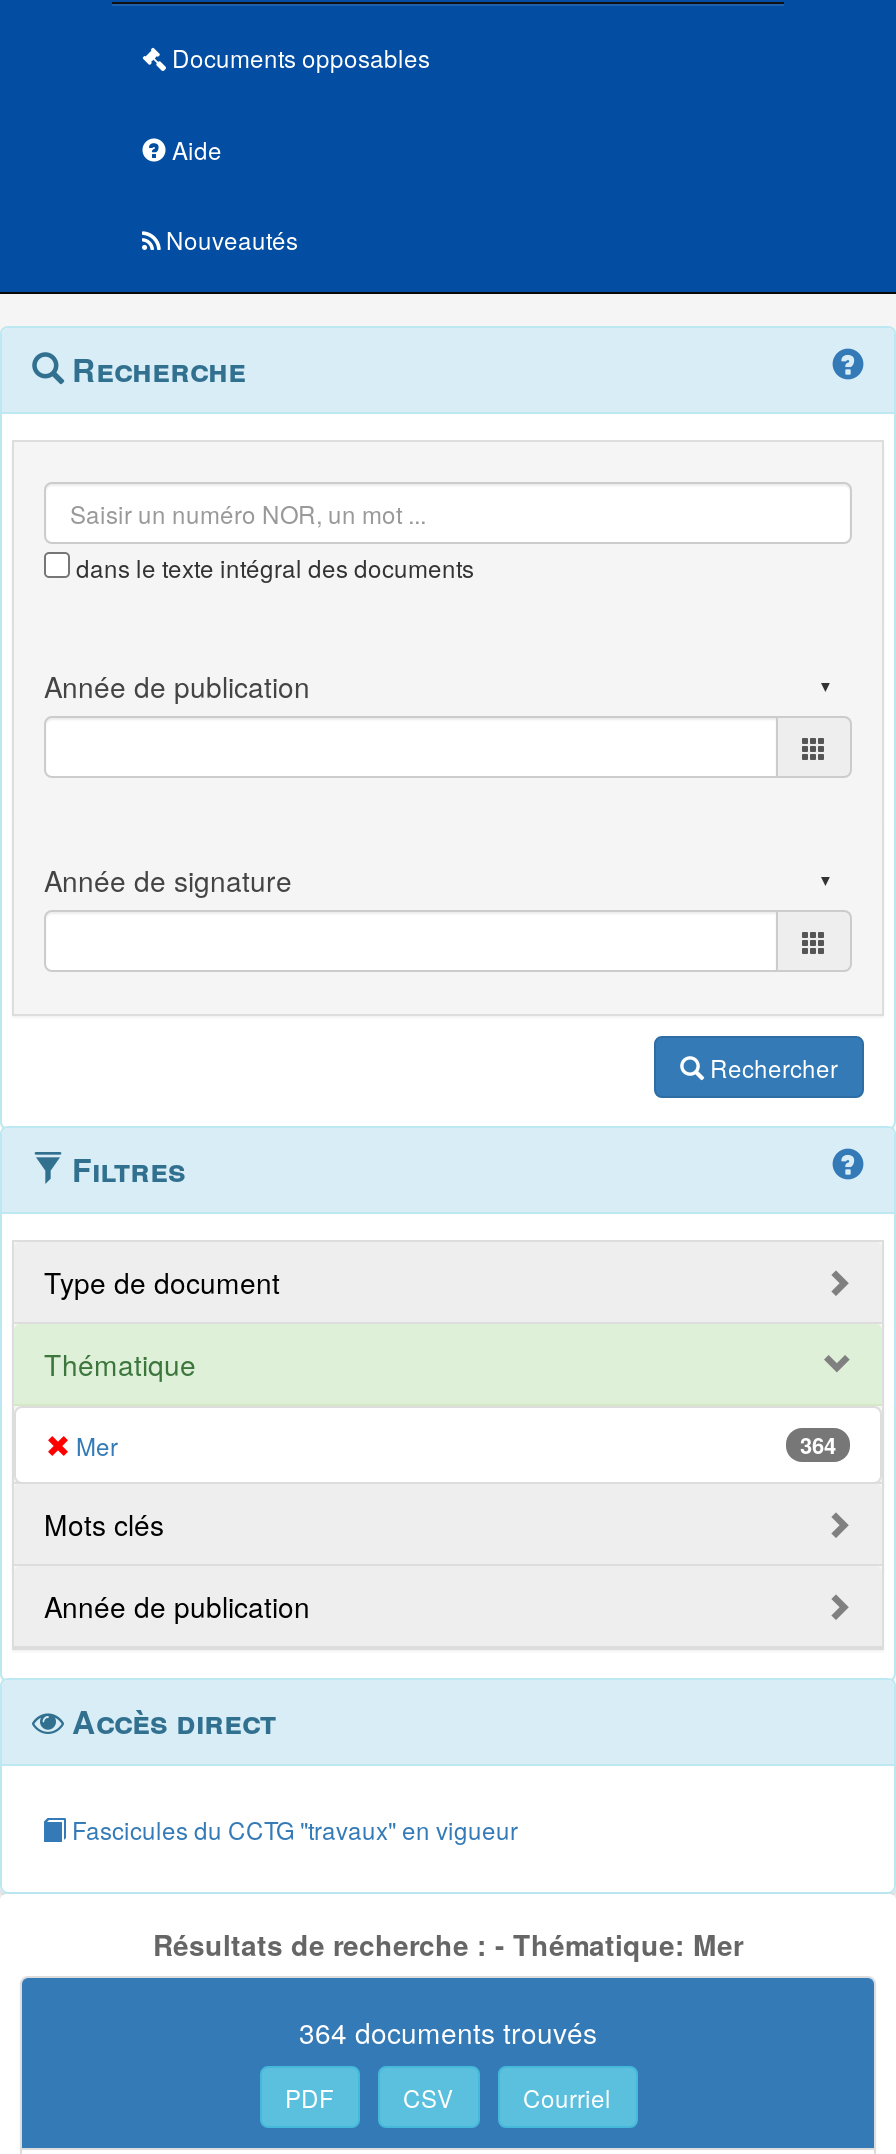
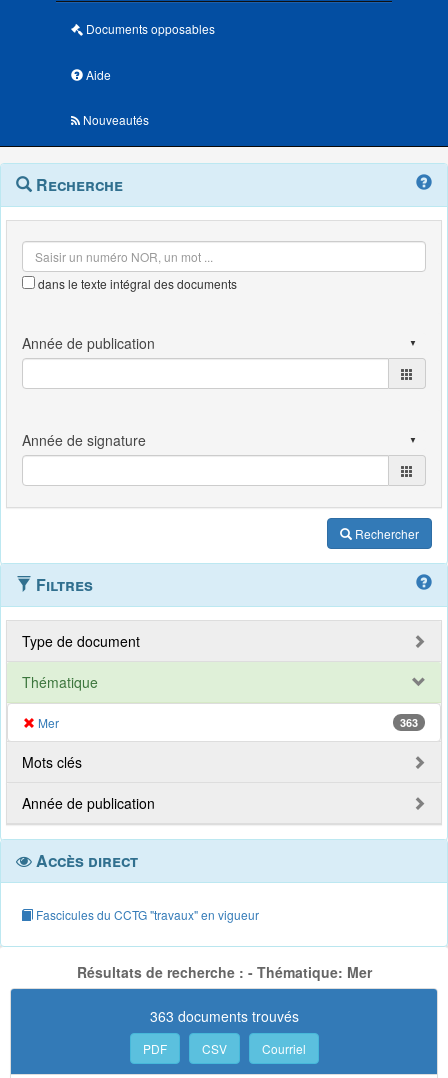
- 364
+ 363

- 364 documents trouvés
+ 363 documents trouvés
